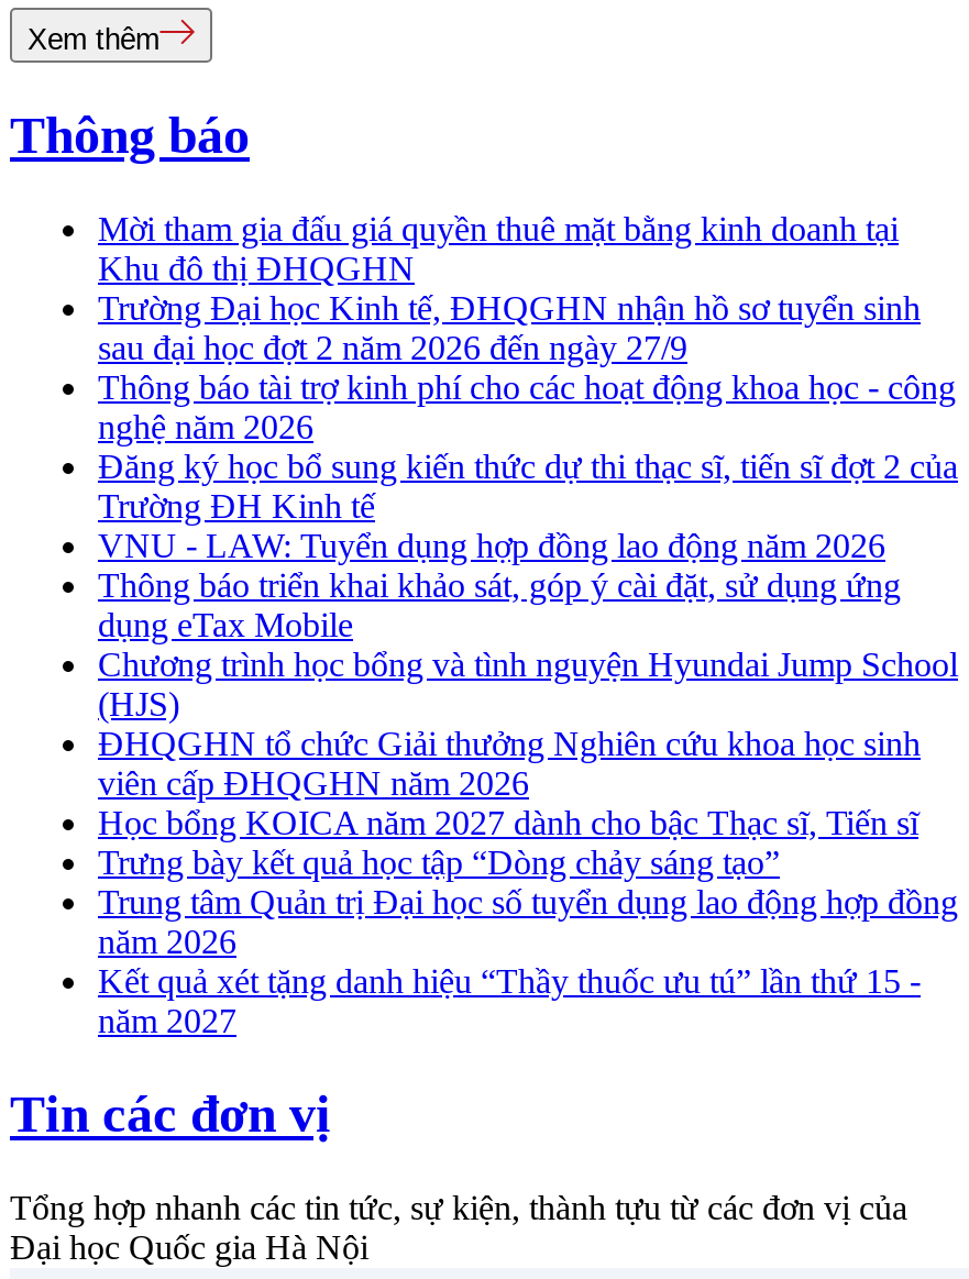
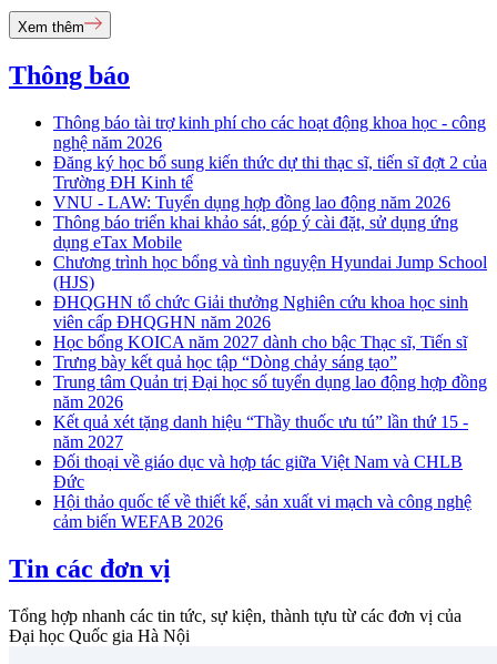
- Mời tham gia đấu giá quyền thuê mặt bằng kinh doanh tại
- Khu đô thị ĐHQGHN
- Trường Đại học Kinh tế, ĐHQGHN nhận hồ sơ tuyển sinh
- sau đại học đợt 2 năm 2026 đến ngày 27/9

moved up: Thông báo tài trợ kinh phí cho các hoạt động khoa học - công | nghệ năm 2026 | Đăng ký học bổ sung kiến thức dự thi thạc sĩ, tiến sĩ đợt 2 của | ... | Kết quả xét tặng danh hiệu “Thầy thuốc ưu tú” lần thứ 15 - | năm 2027

+ Đối thoại về giáo dục và hợp tác giữa Việt Nam và CHLB
+ Đức
+ Hội thảo quốc tế về thiết kế, sản xuất vi mạch và công nghệ
+ cảm biến WEFAB 2026
